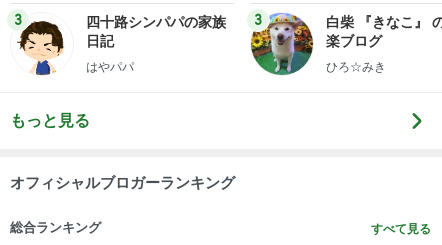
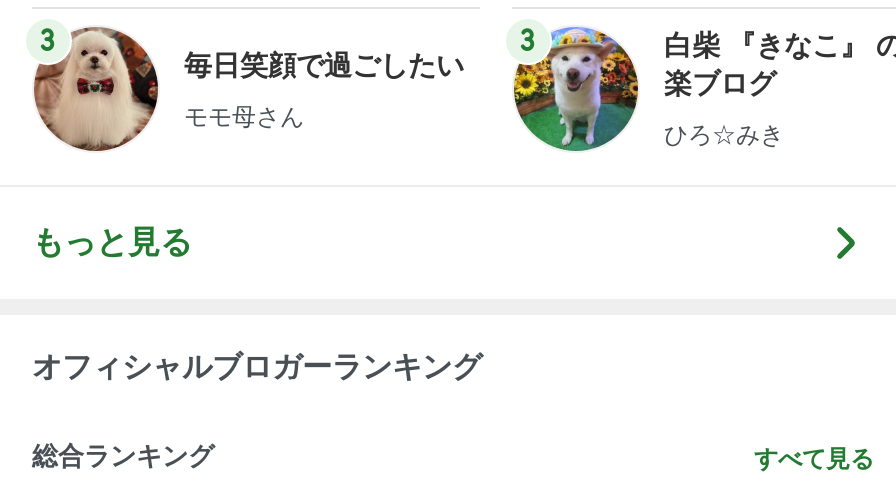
- [image]
- 四十路シンパパの家族
- 日記
+ [image]
+ 毎日笑顔で過ごしたい

- はやパパ
+ モモ母さん
